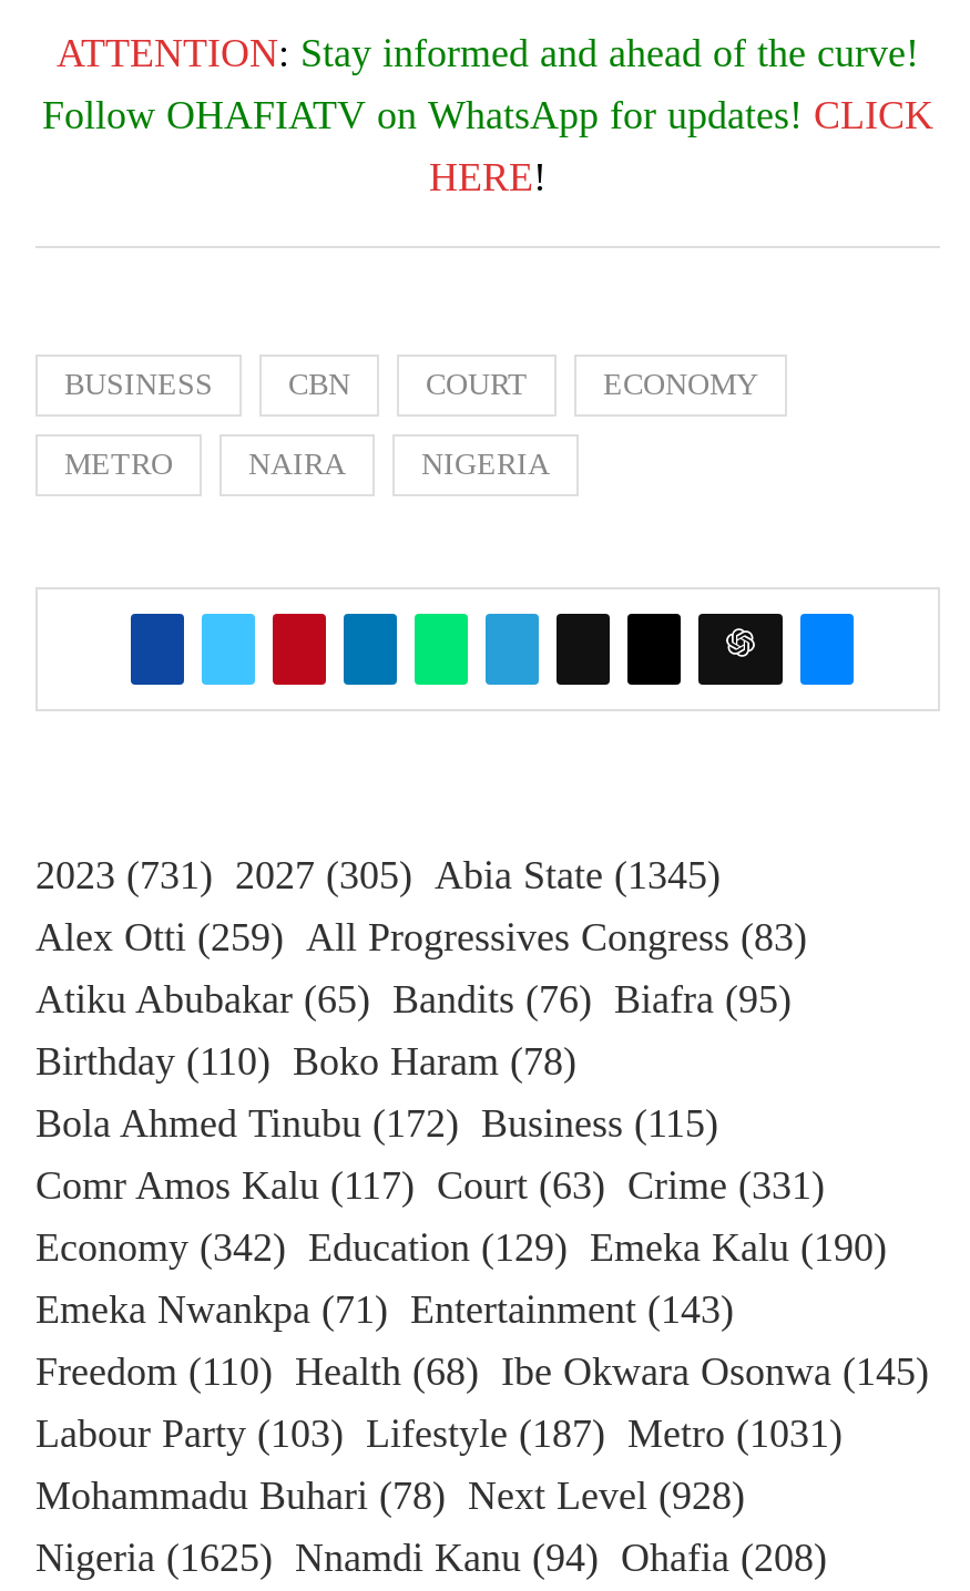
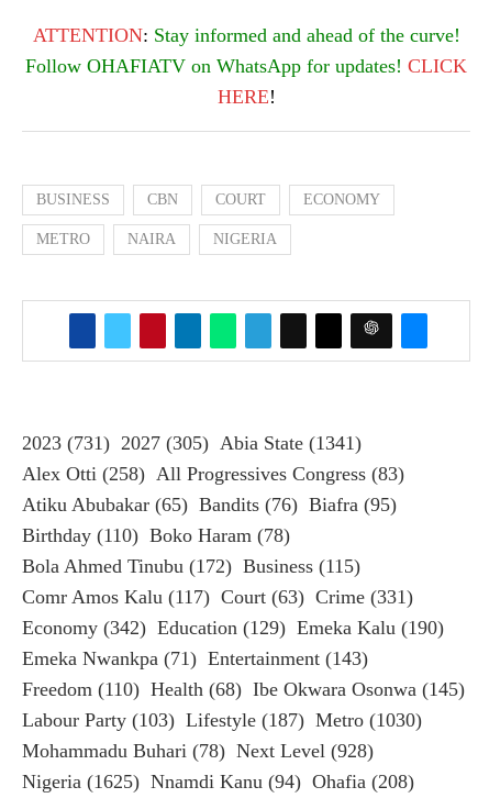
- 2023 (731) 2027 (305) Abia State (1345)
+ 2023 (731) 2027 (305) Abia State (1341)

- Alex Otti (259) All Progressives Congress (83)
+ Alex Otti (258) All Progressives Congress (83)

- Labour Party (103) Lifestyle (187) Metro (1031)
+ Labour Party (103) Lifestyle (187) Metro (1030)
